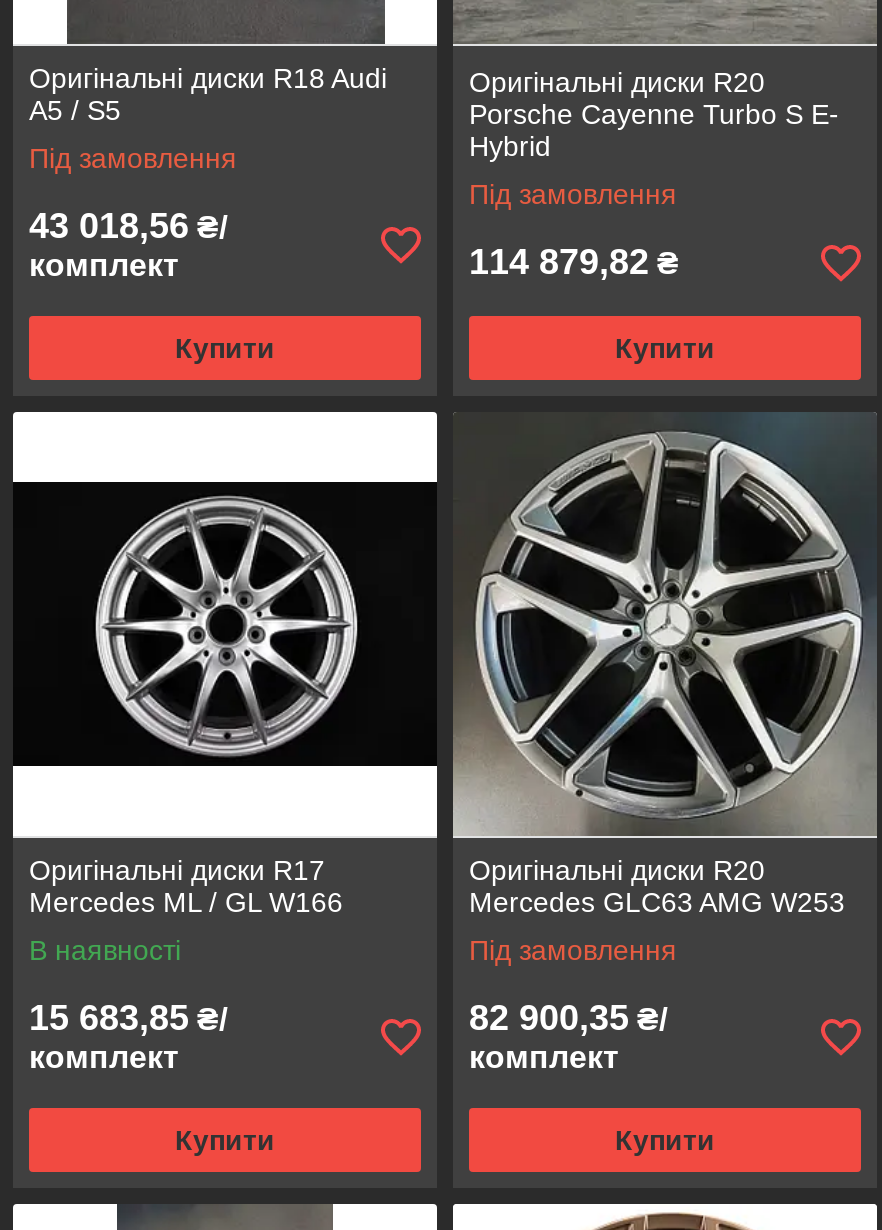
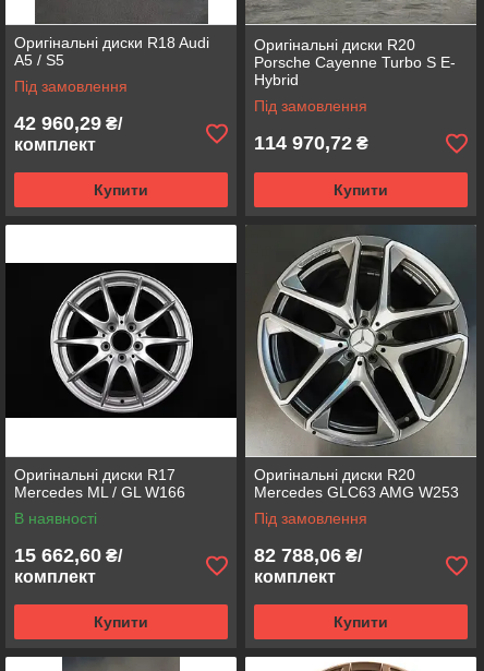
- 43 018,56 ₴/
+ 42 960,29 ₴/

- 114 879,82 ₴
+ 114 970,72 ₴

- 15 683,85 ₴/
+ 15 662,60 ₴/

- 82 900,35 ₴/
+ 82 788,06 ₴/
